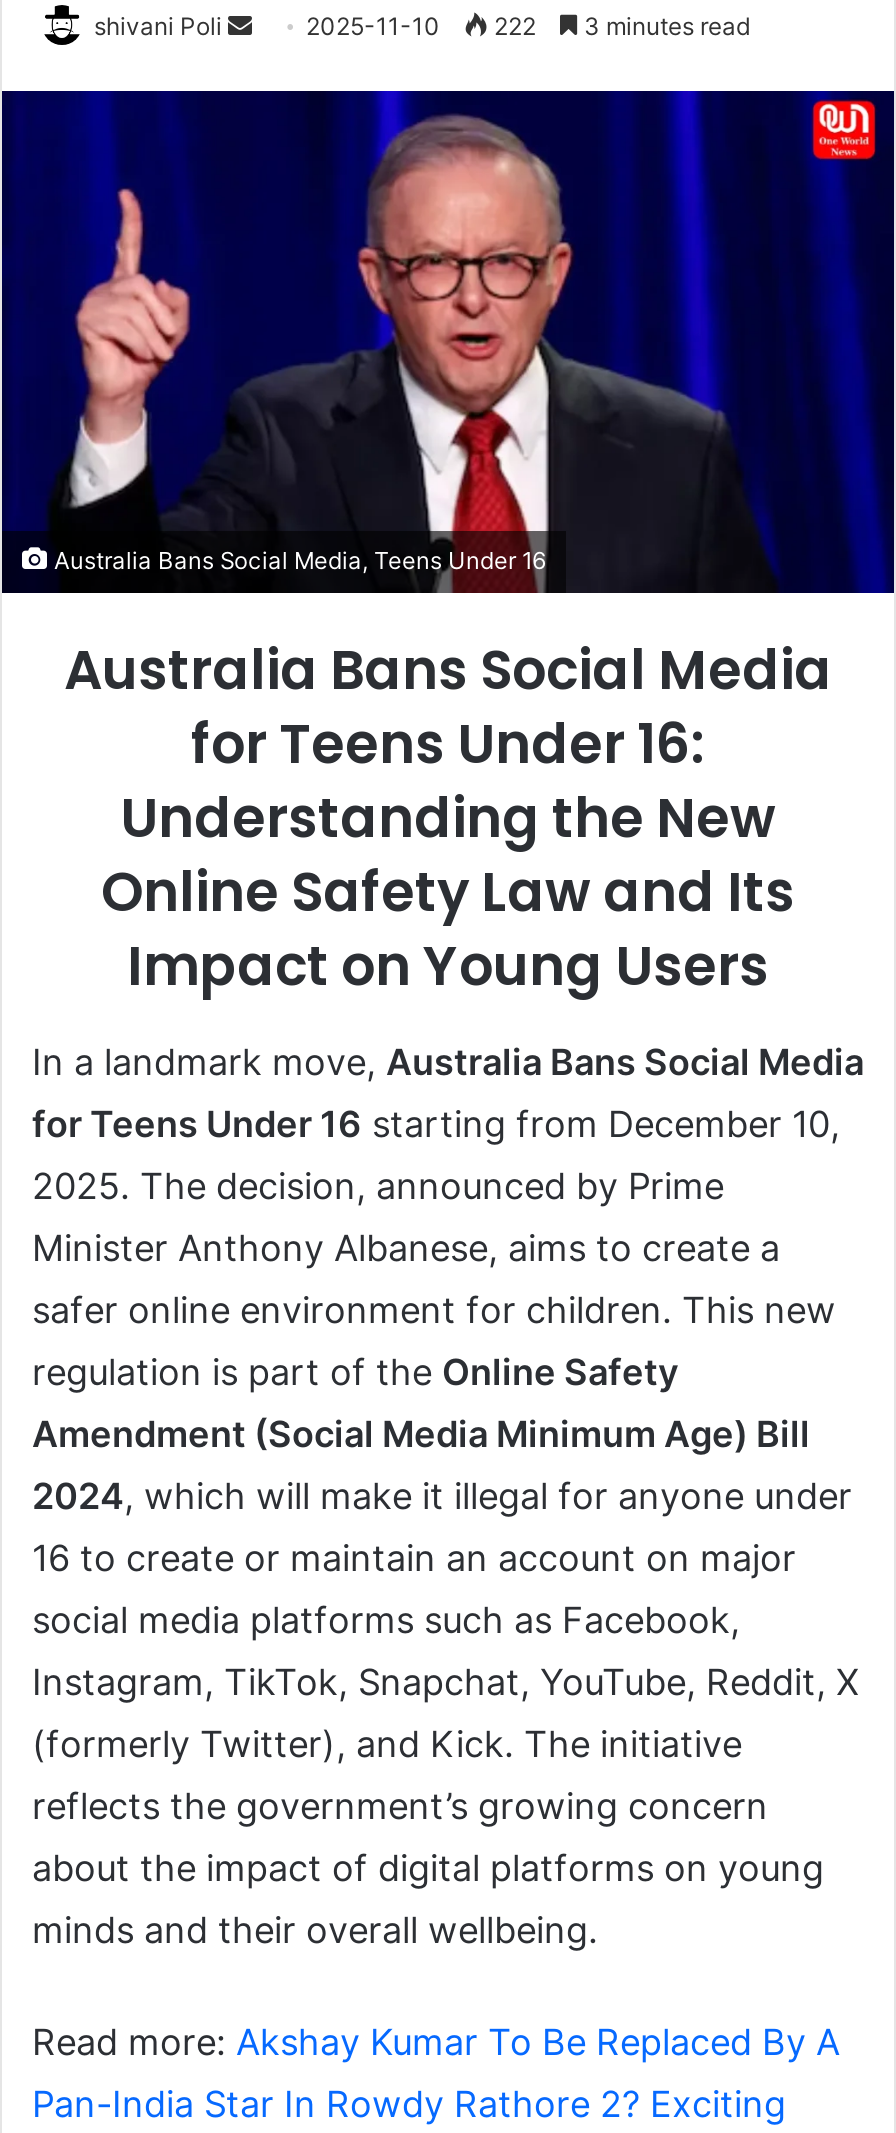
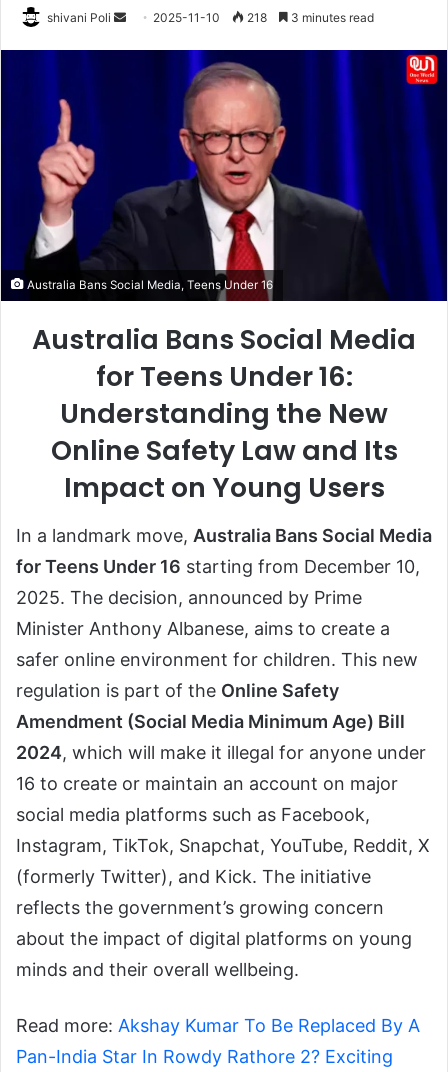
- 222
+ 218
